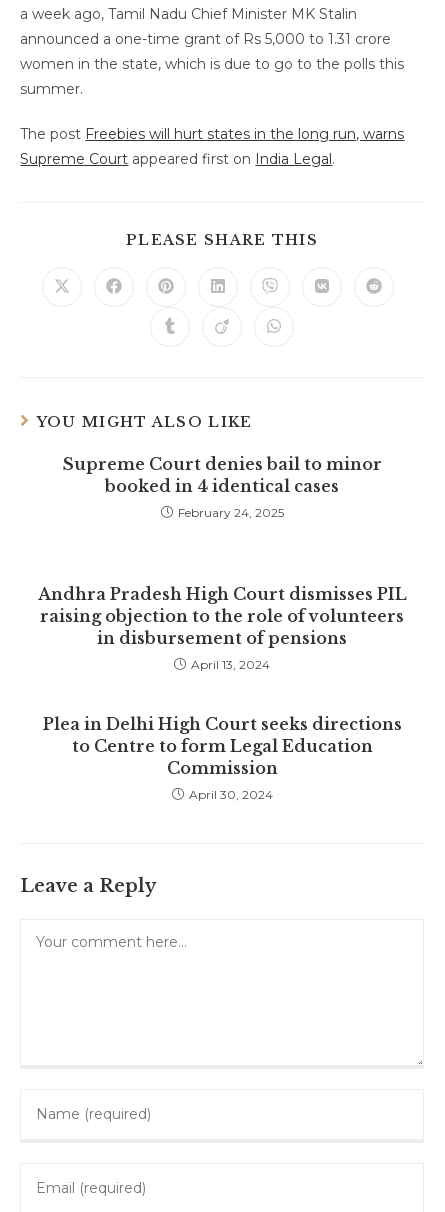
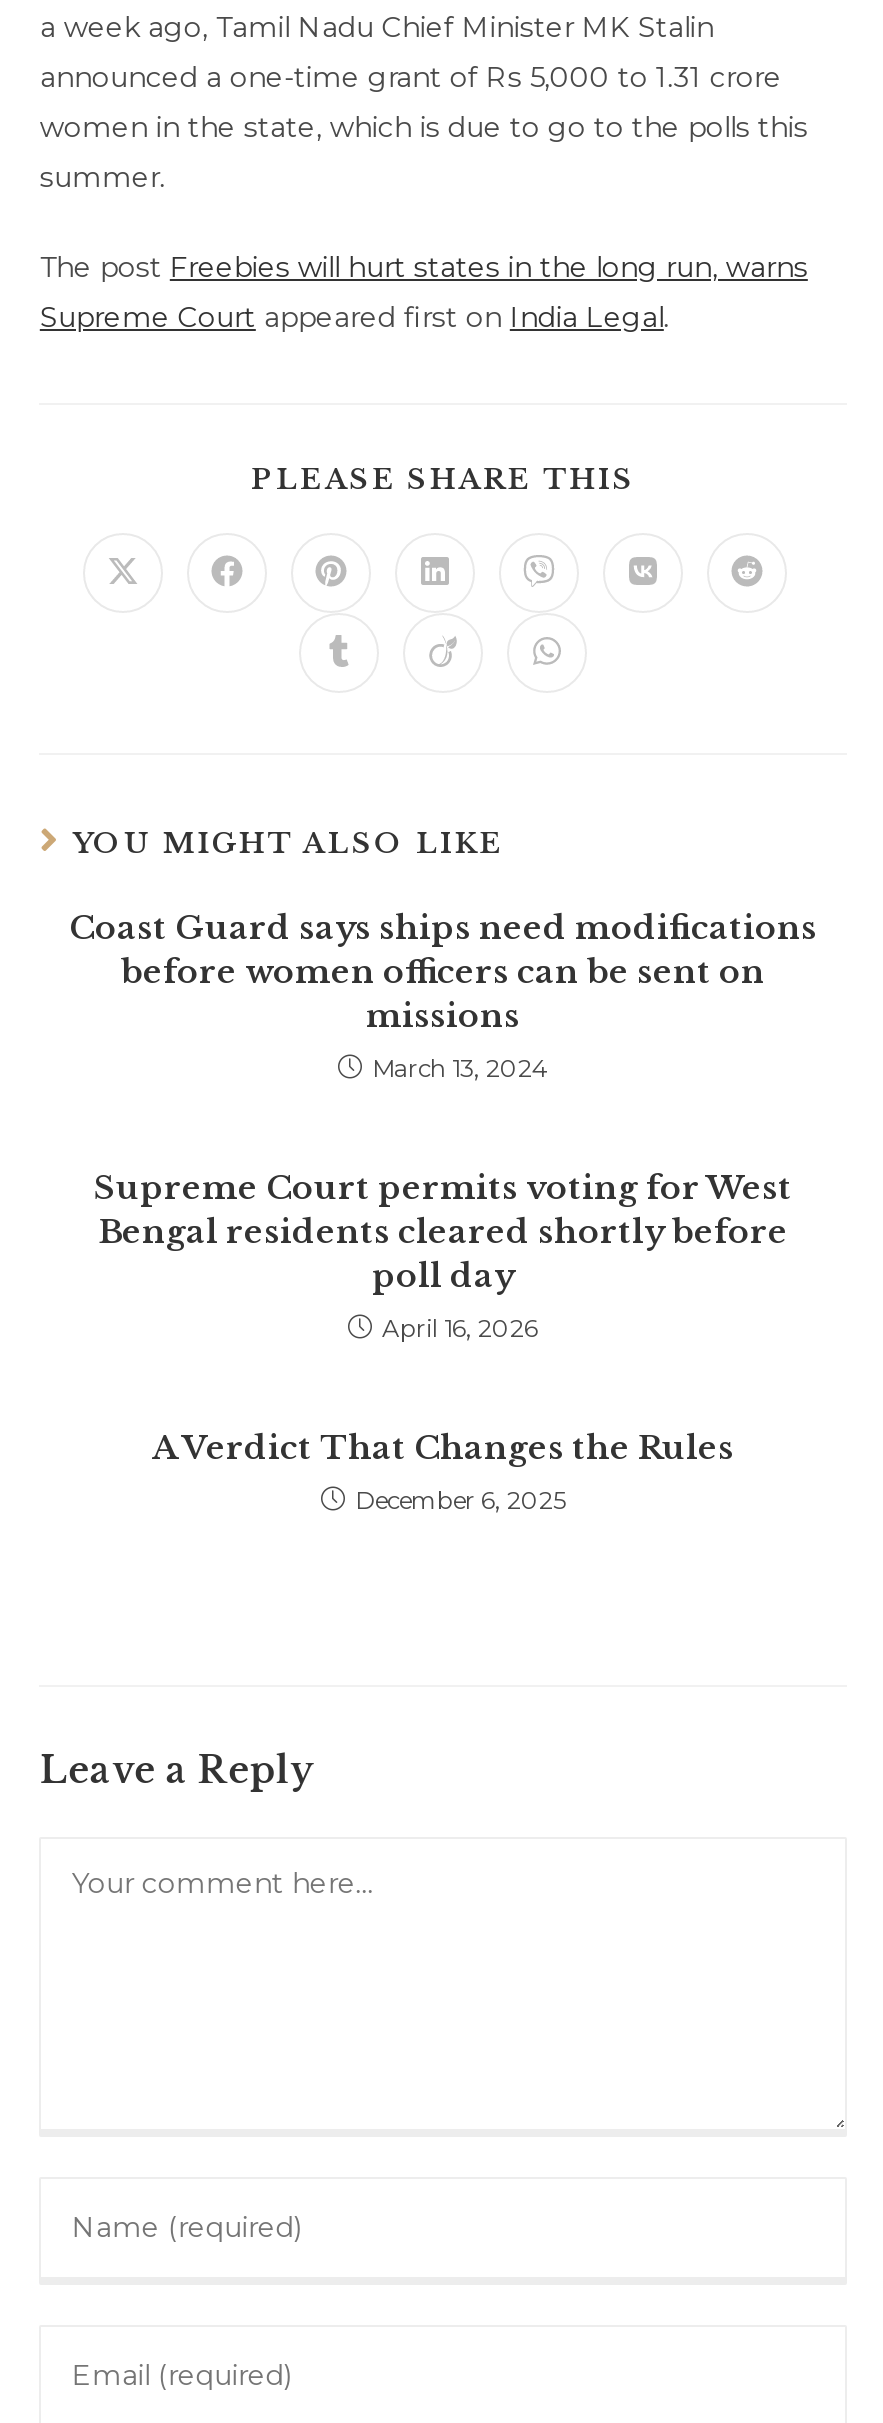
- Supreme Court denies bail to minor
- booked in 4 identical cases
- February 24, 2025
+ Coast Guard says ships need modifications
+ before women officers can be sent on
+ missions
+ March 13, 2024

- Andhra Pradesh High Court dismisses PIL
- raising objection to the role of volunteers
- in disbursement of pensions
- April 13, 2024
+ Supreme Court permits voting for West
+ Bengal residents cleared shortly before
+ poll day
+ April 16, 2026

- Plea in Delhi High Court seeks directions
- to Centre to form Legal Education
- Commission
- April 30, 2024
+ A Verdict That Changes the Rules
+ December 6, 2025
